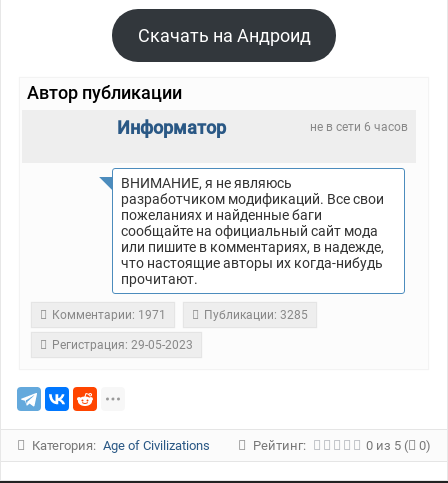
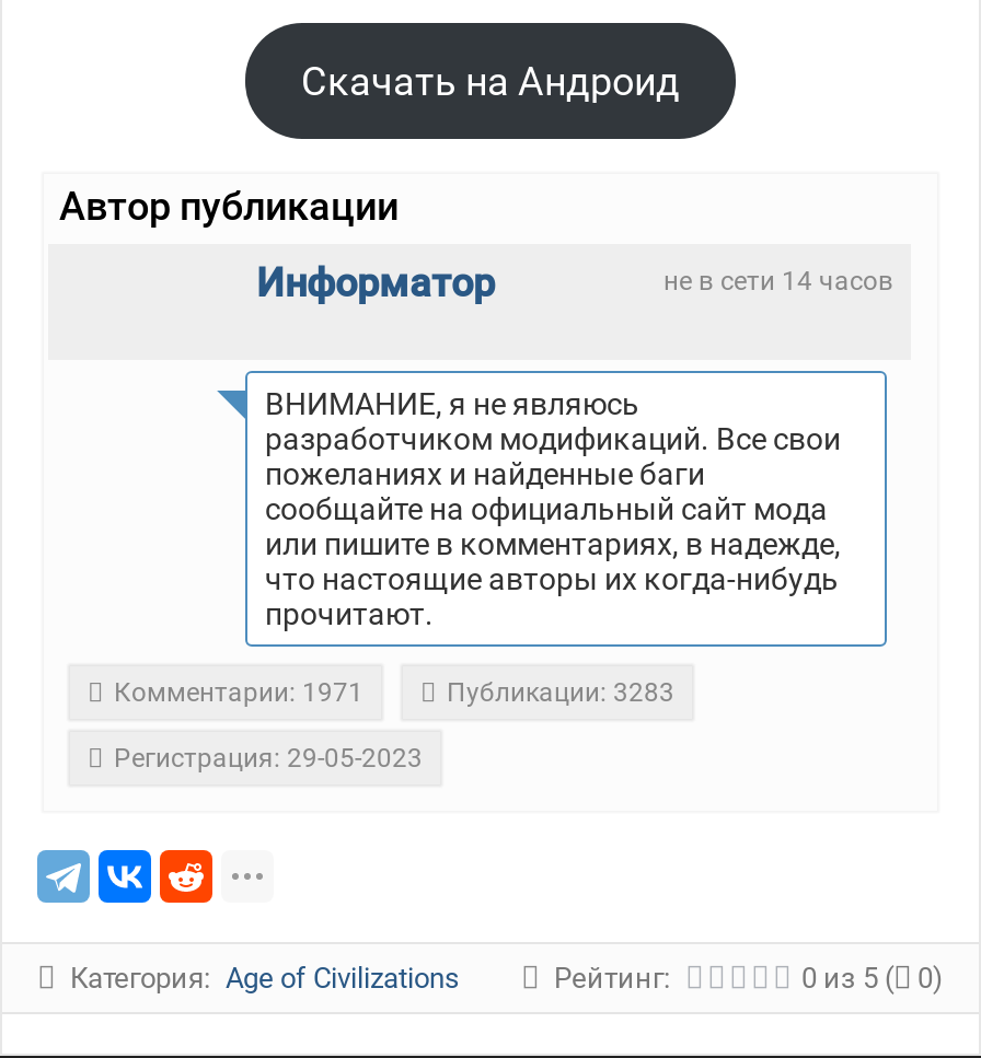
- не в сети 6 часов
+ не в сети 14 часов

- Публикации: 3285
+ Публикации: 3283
